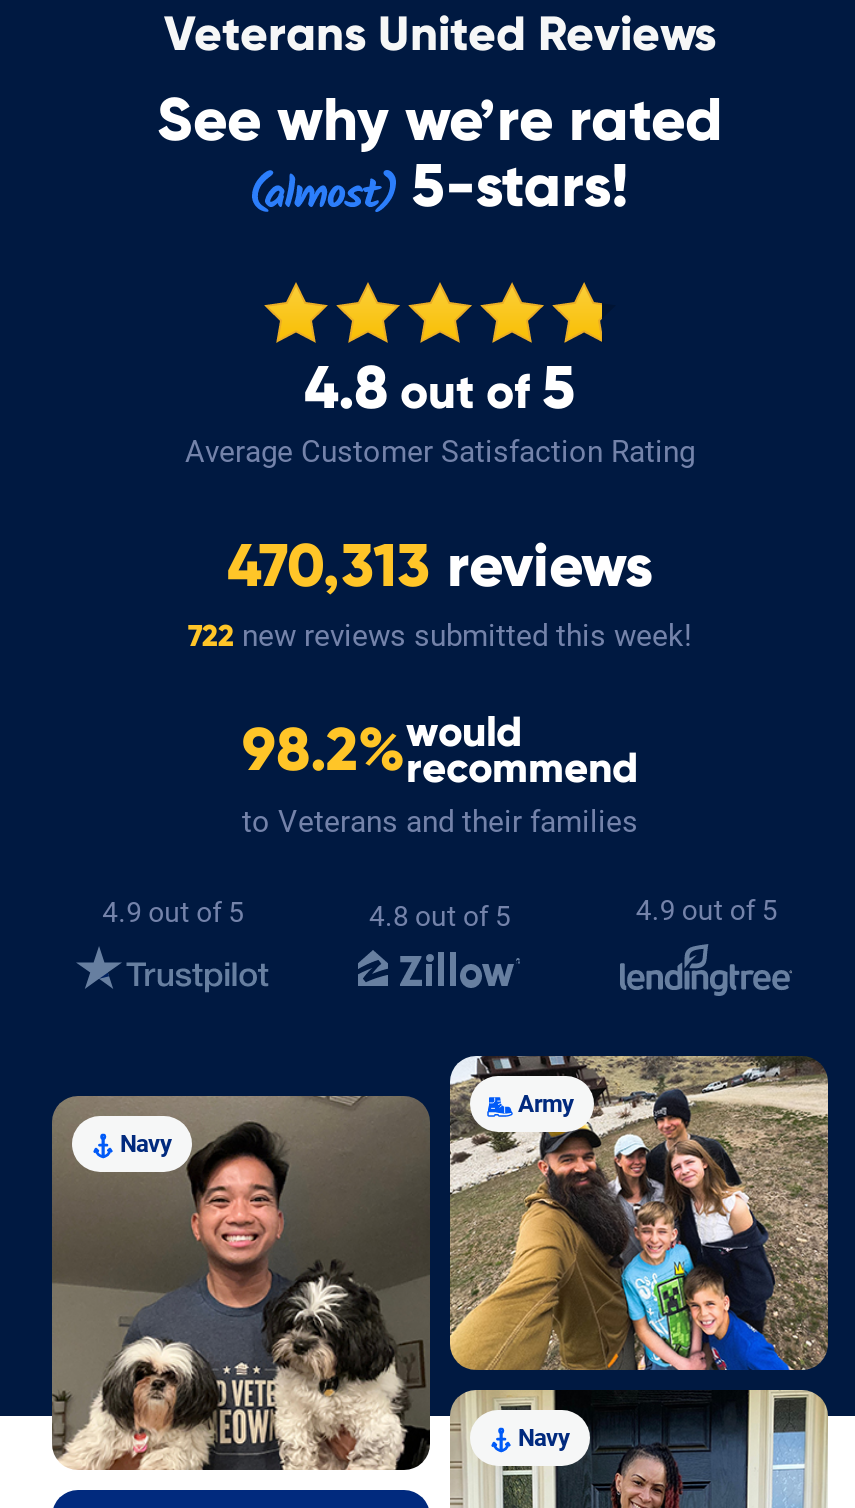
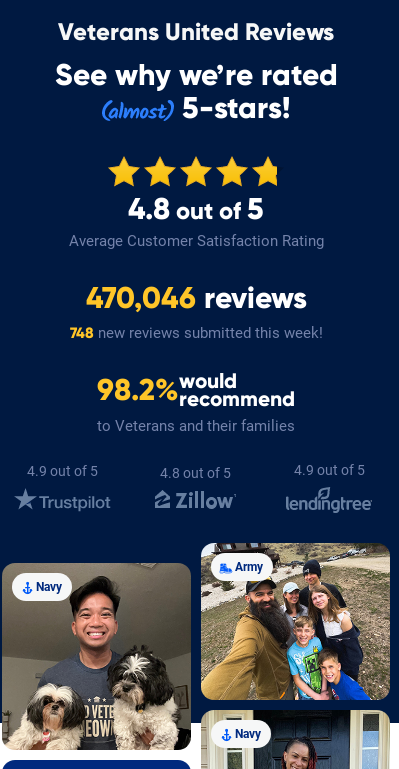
- 470,313 reviews
+ 470,046 reviews

- 722 new reviews submitted this week!
+ 748 new reviews submitted this week!
